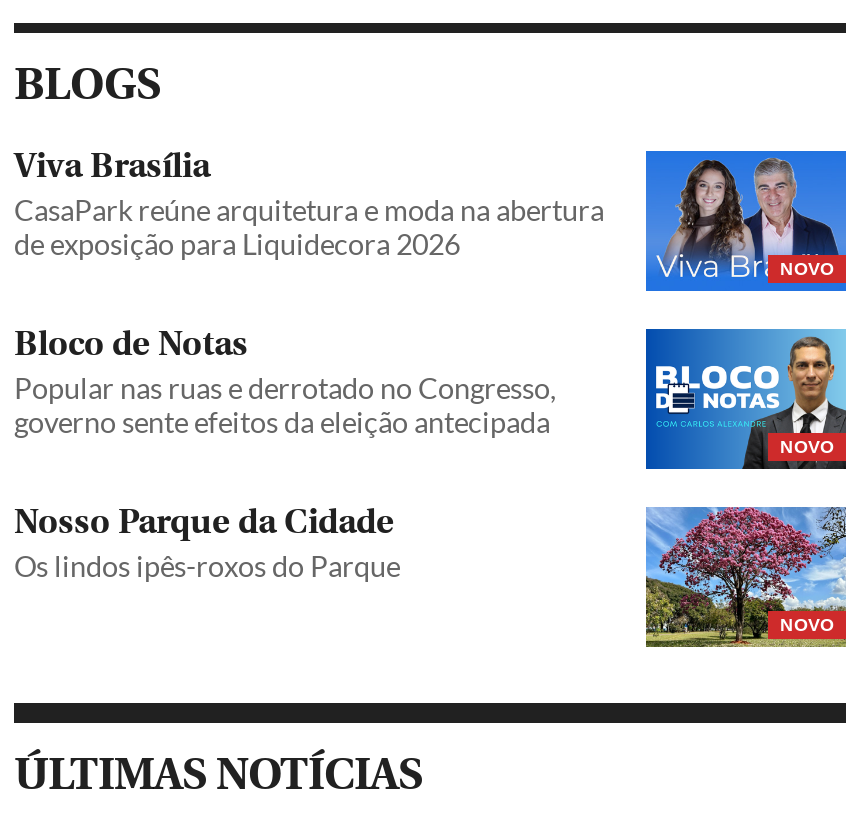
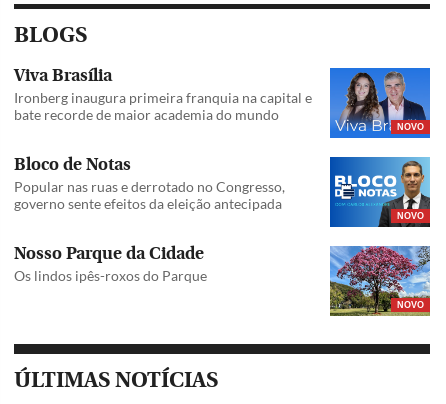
- CasaPark reúne arquitetura e moda na abertura
- de exposição para Liquidecora 2026
+ Ironberg inaugura primeira franquia na capital e
+ bate recorde de maior academia do mundo
